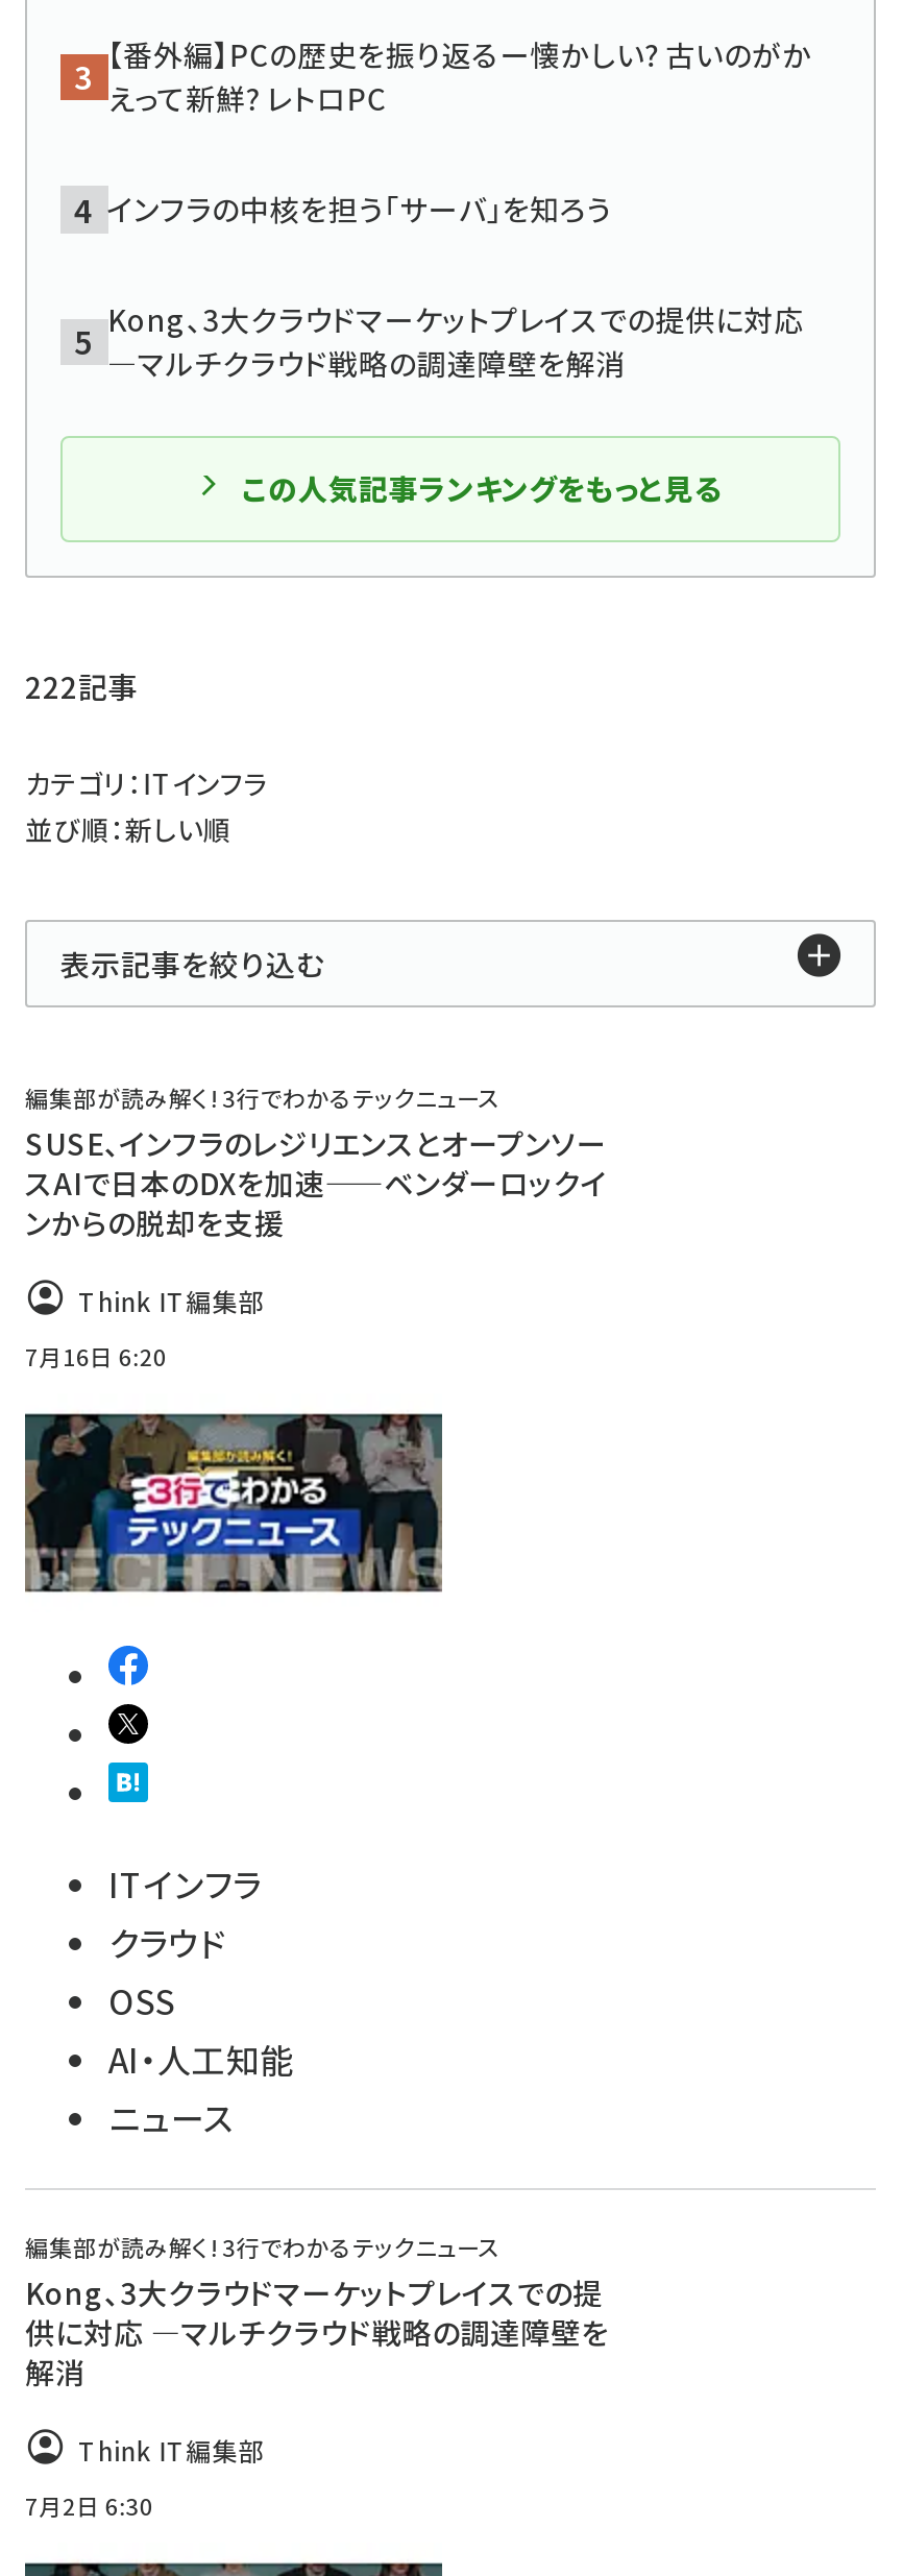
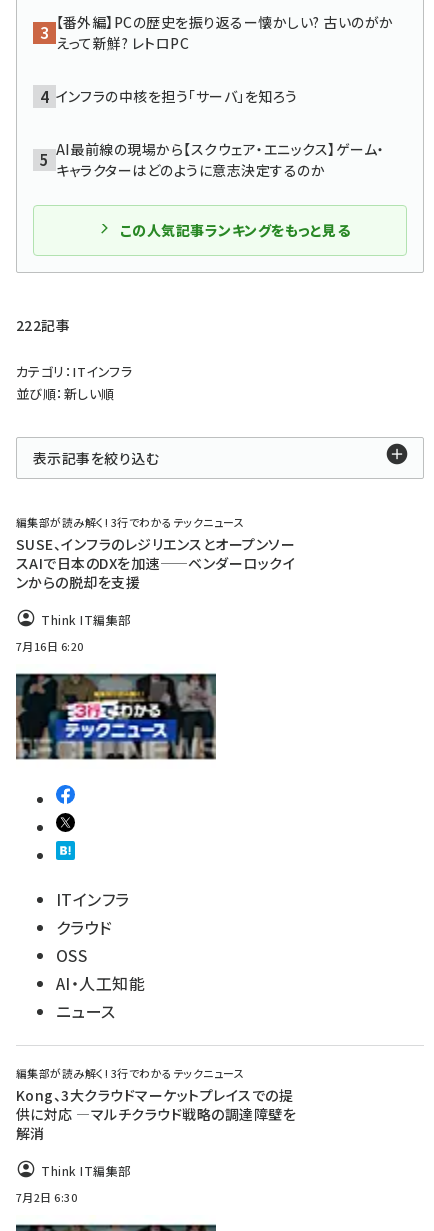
- Kong、3大クラウドマーケットプレイスでの提供に対応
- —マルチクラウド戦略の調達障壁を解消
+ AI最前線の現場から【スクウェア・エニックス】ゲーム・
+ キャラクターはどのように意志決定するのか
